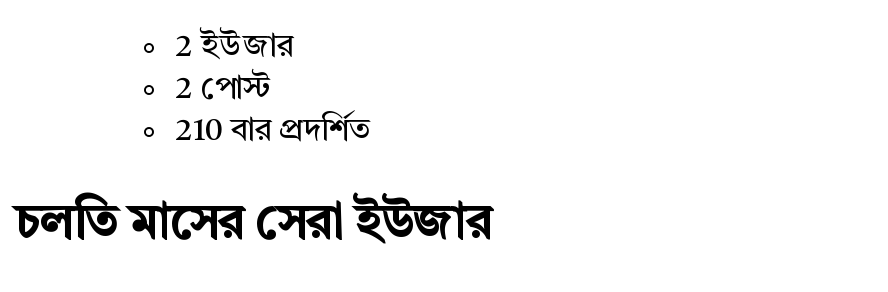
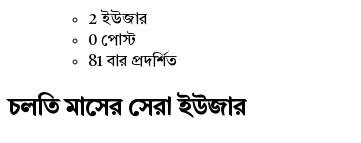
- 2 পোস্ট
+ 0 পোস্ট

- 210 বার প্রদর্শিত
+ 81 বার প্রদর্শিত
